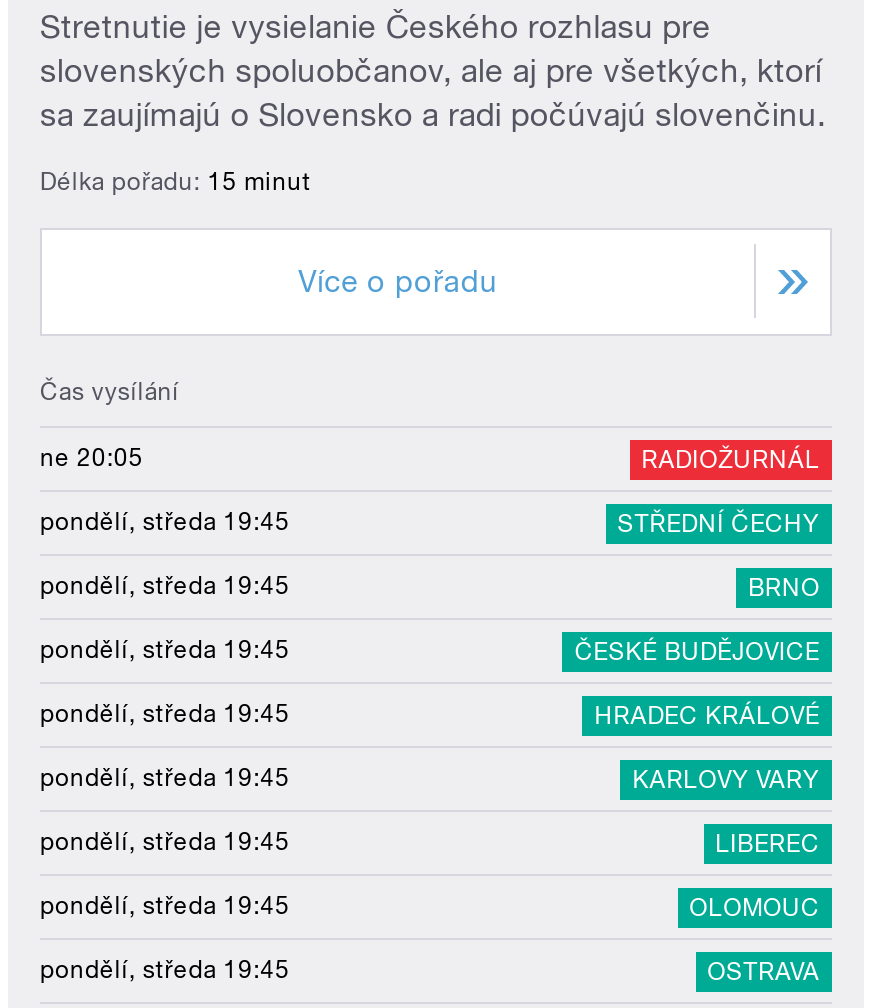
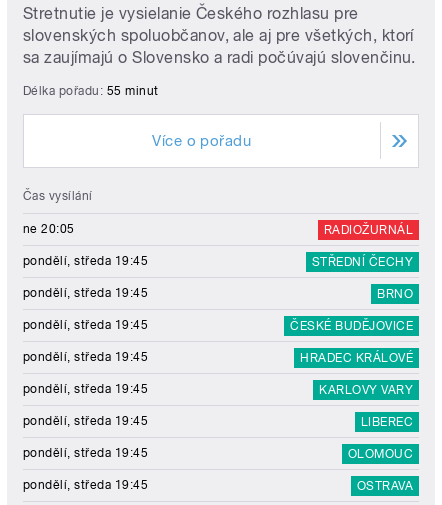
- Délka pořadu: 15 minut
+ Délka pořadu: 55 minut
